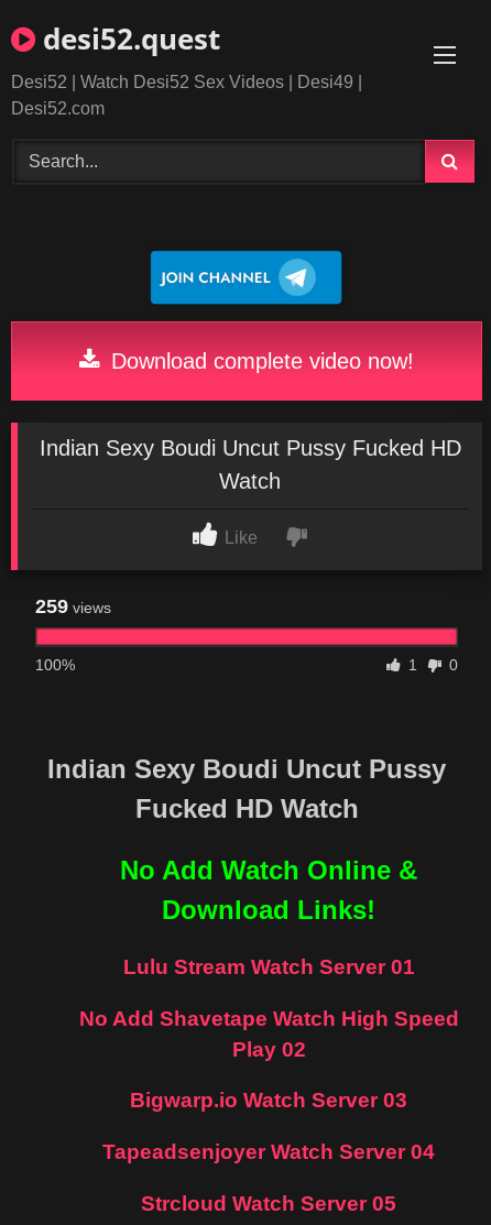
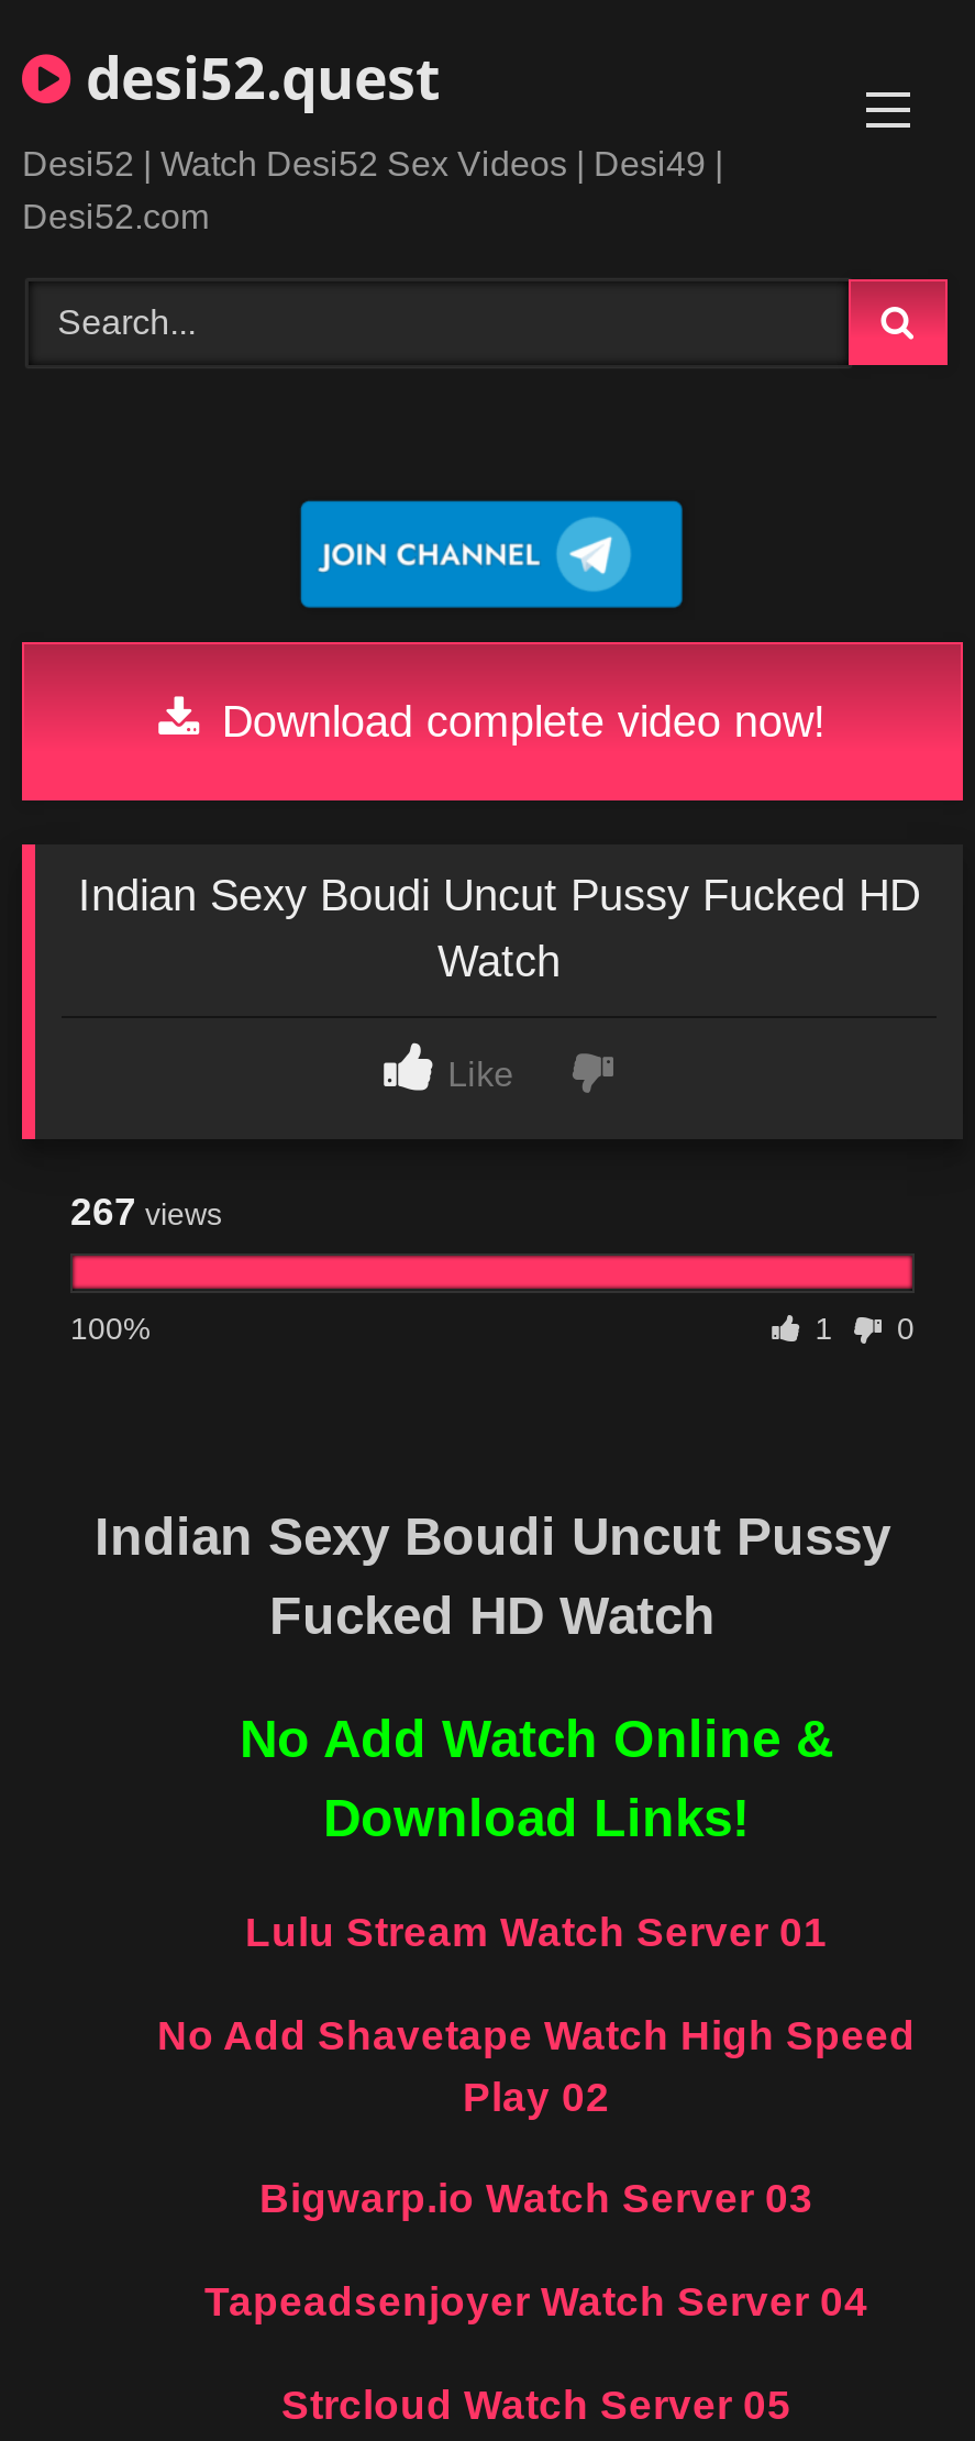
- 259 views
+ 267 views
